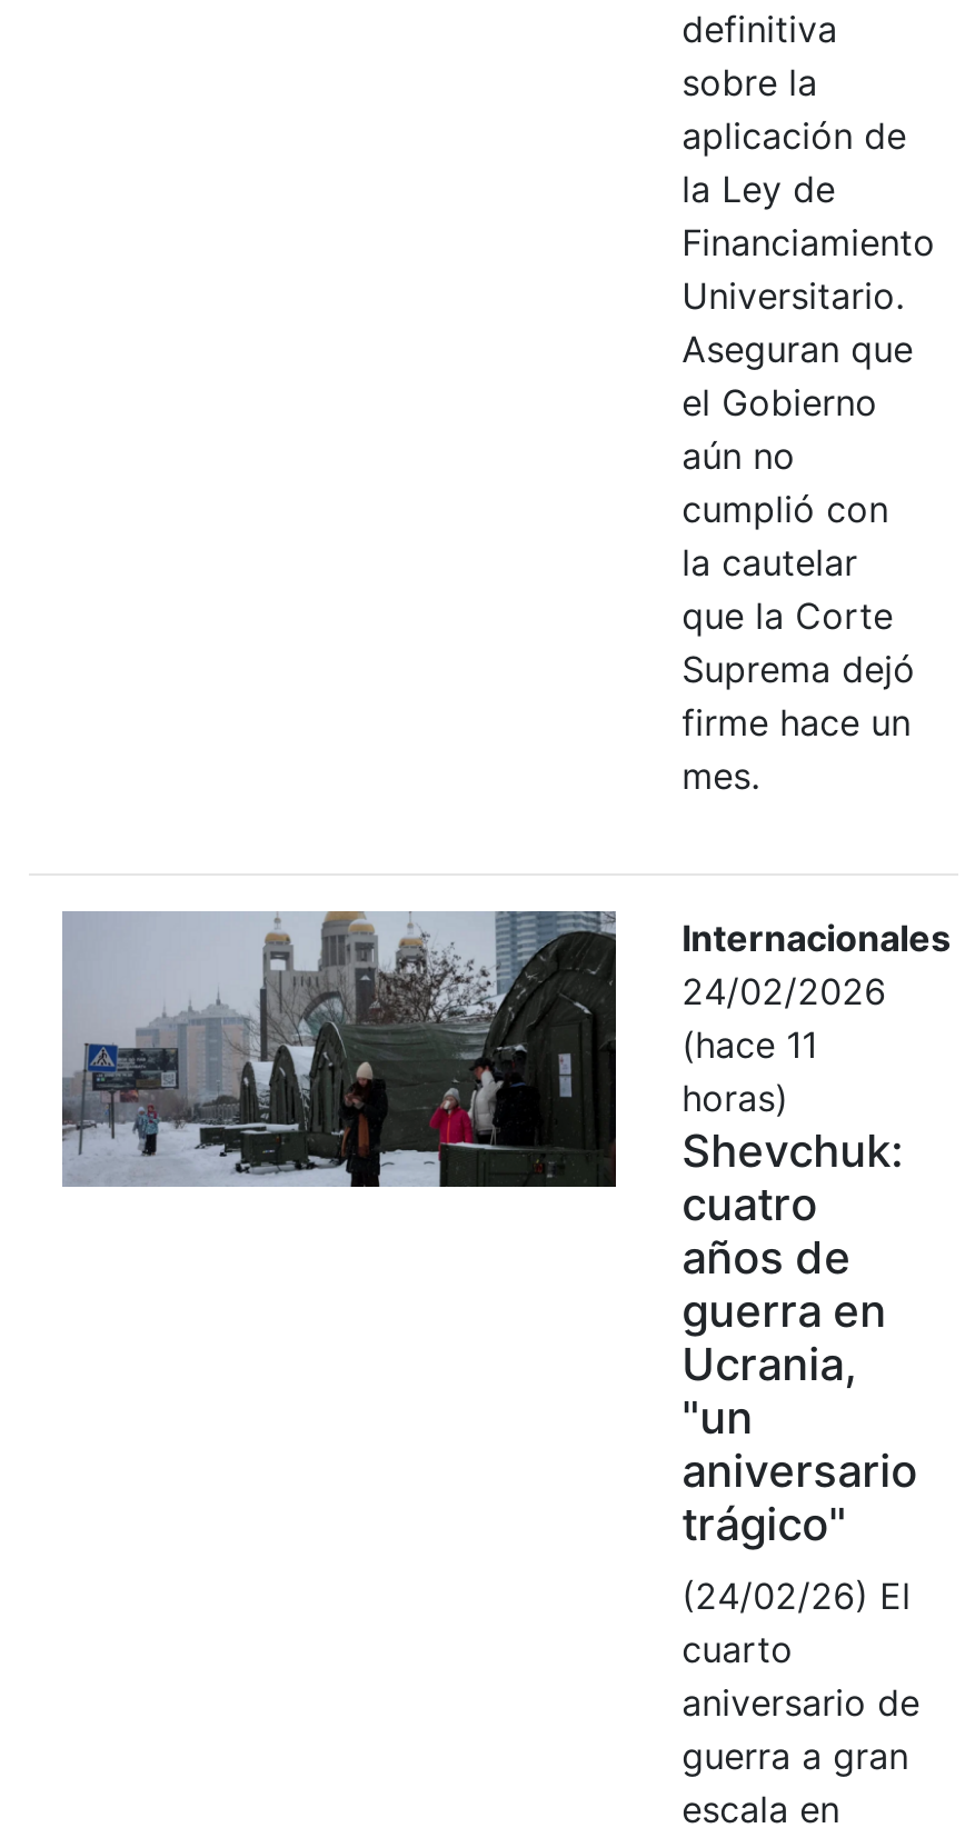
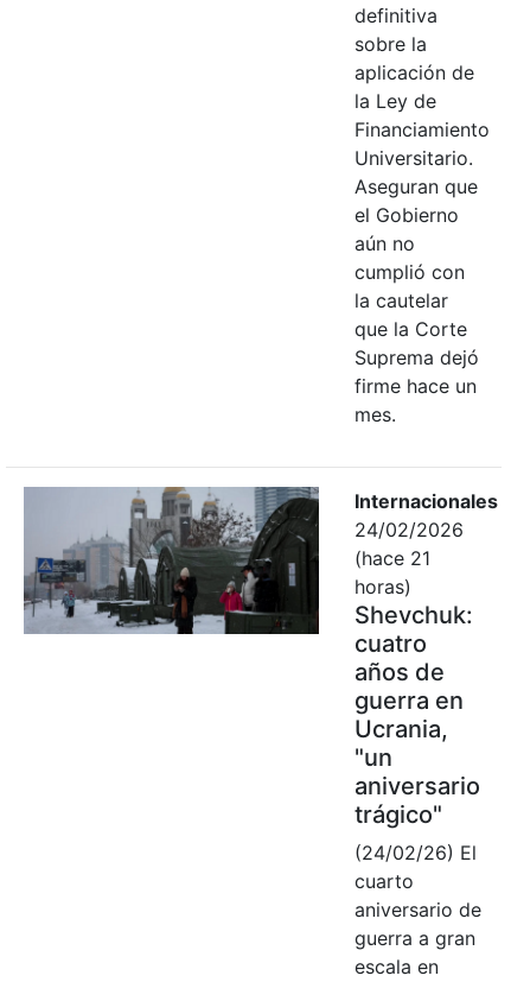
- (hace 11
+ (hace 21
